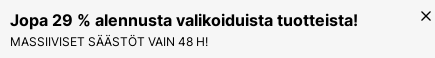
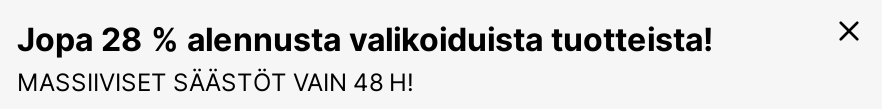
- Jopa 29 % alennusta valikoiduista tuotteista!
+ Jopa 28 % alennusta valikoiduista tuotteista!
